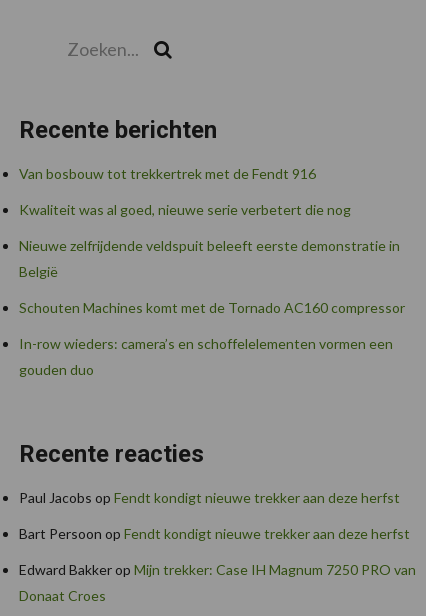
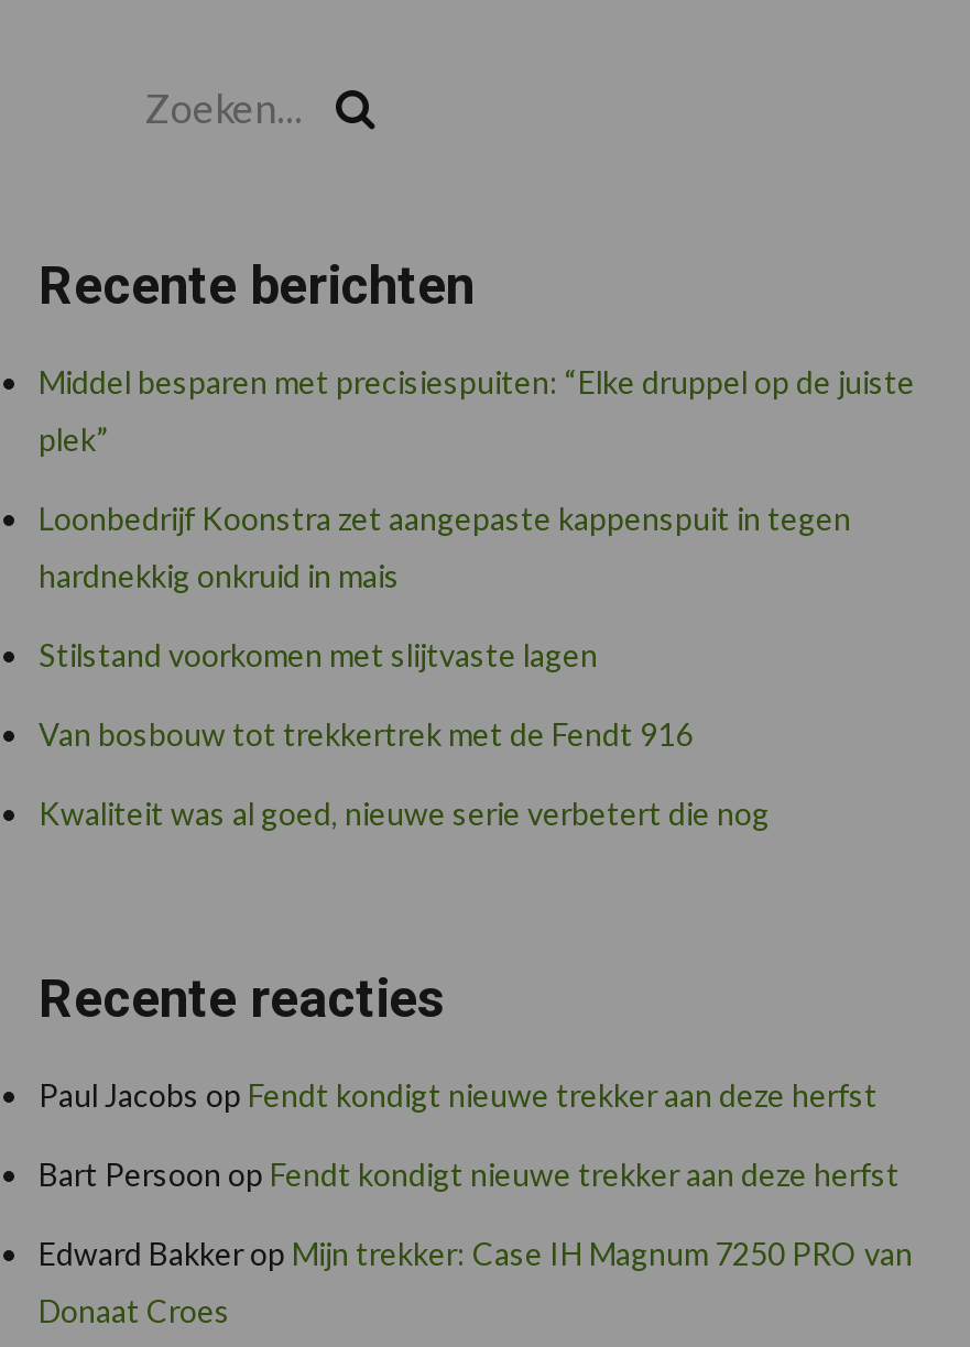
+ Middel besparen met precisiespuiten: “Elke druppel op de juiste
+ plek”
+ Loonbedrijf Koonstra zet aangepaste kappenspuit in tegen
+ hardnekkig onkruid in mais
+ Stilstand voorkomen met slijtvaste lagen

moved down: Van bosbouw tot trekkertrek met de Fendt 916 | Kwaliteit was al goed, nieuwe serie verbetert die nog

- Nieuwe zelfrijdende veldspuit beleeft eerste demonstratie in
- België
- Schouten Machines komt met de Tornado AC160 compressor
- In-row wieders: camera’s en schoffelelementen vormen een
- gouden duo
